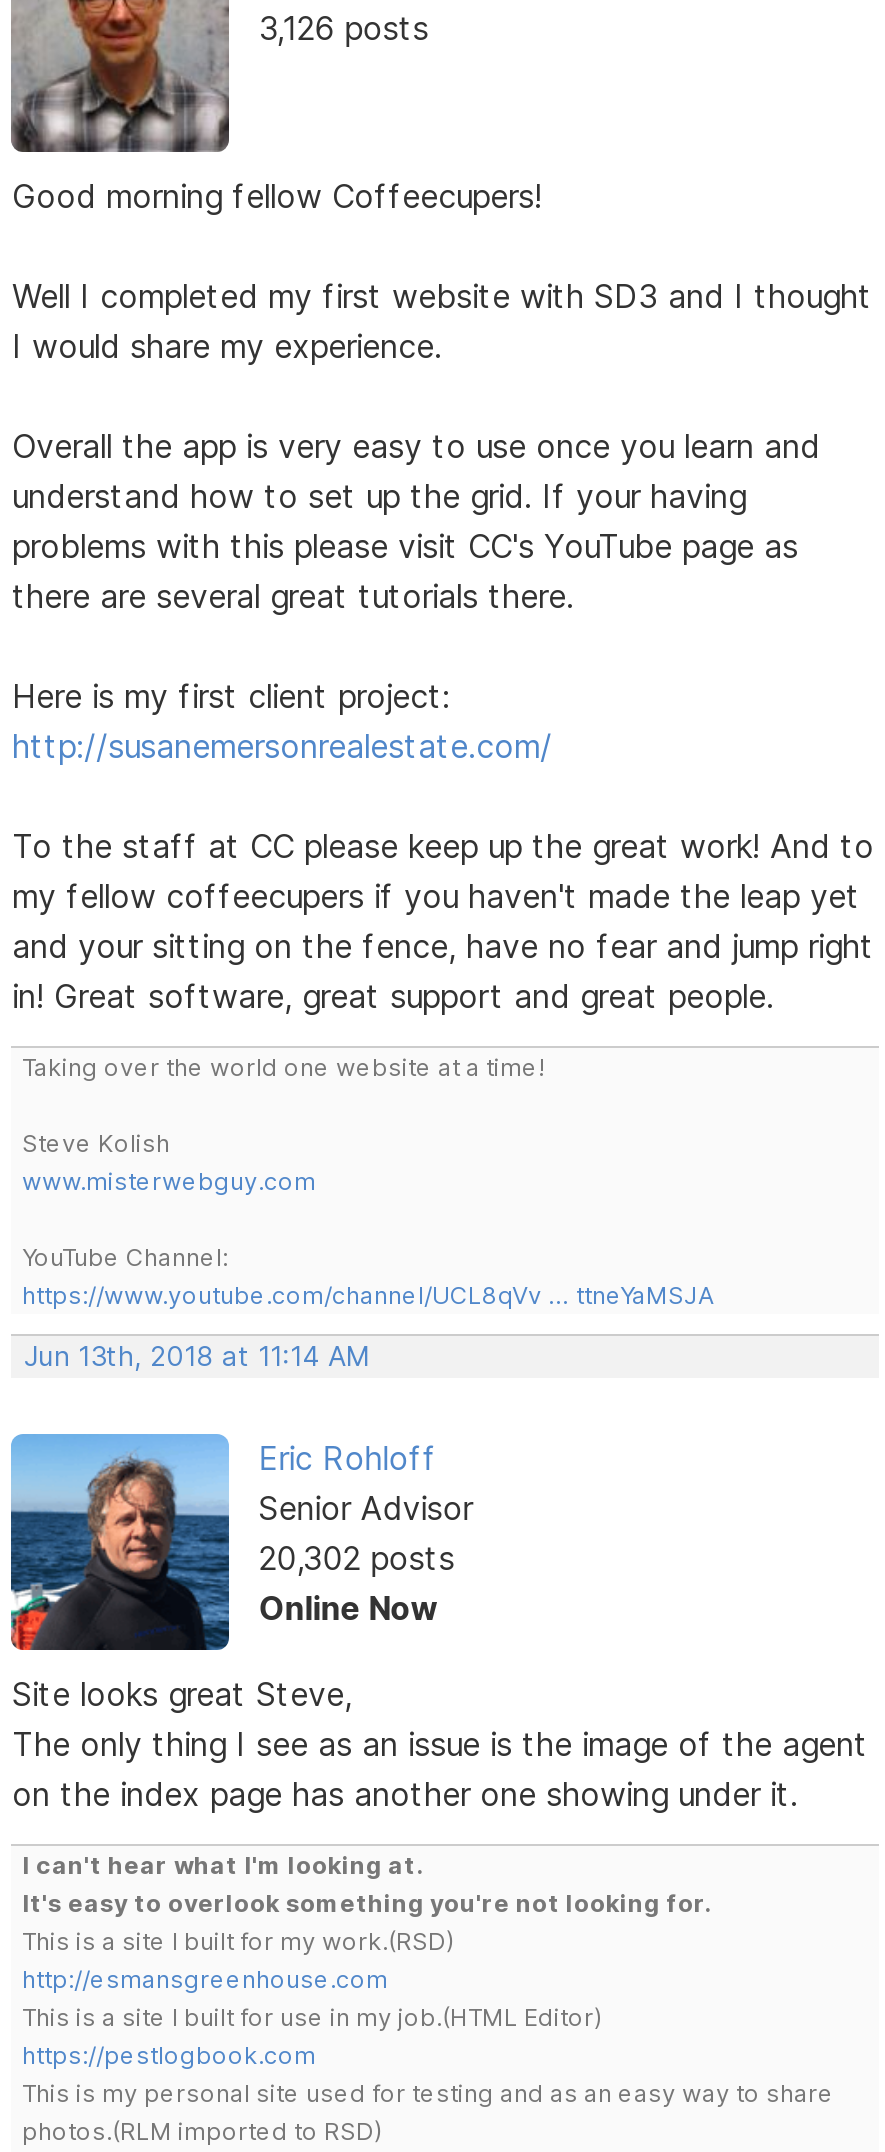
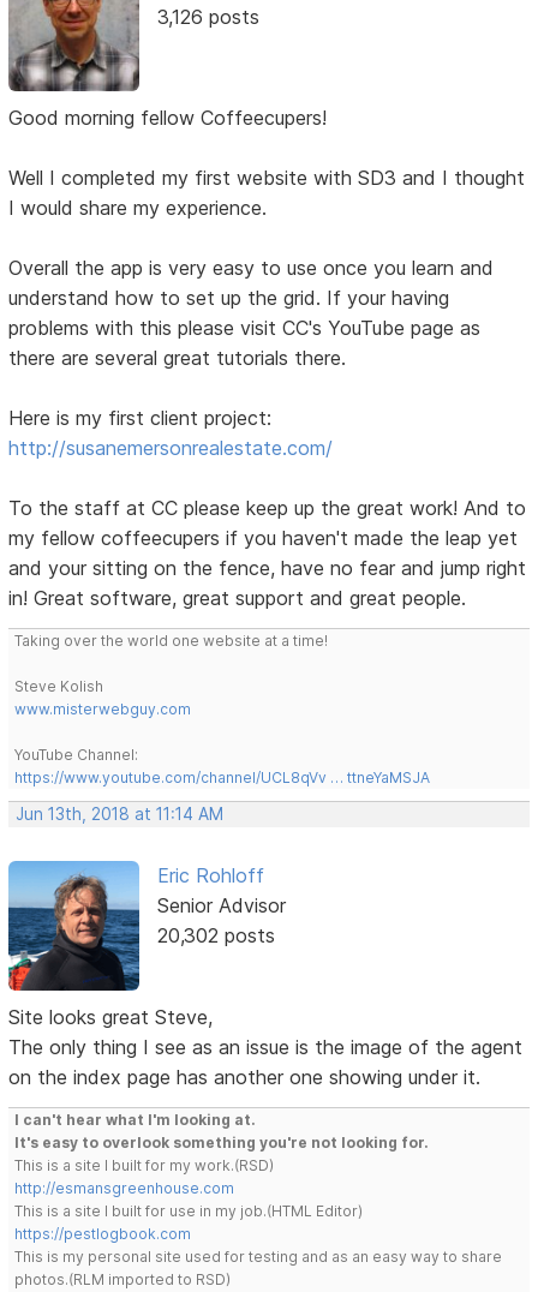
- Online Now
